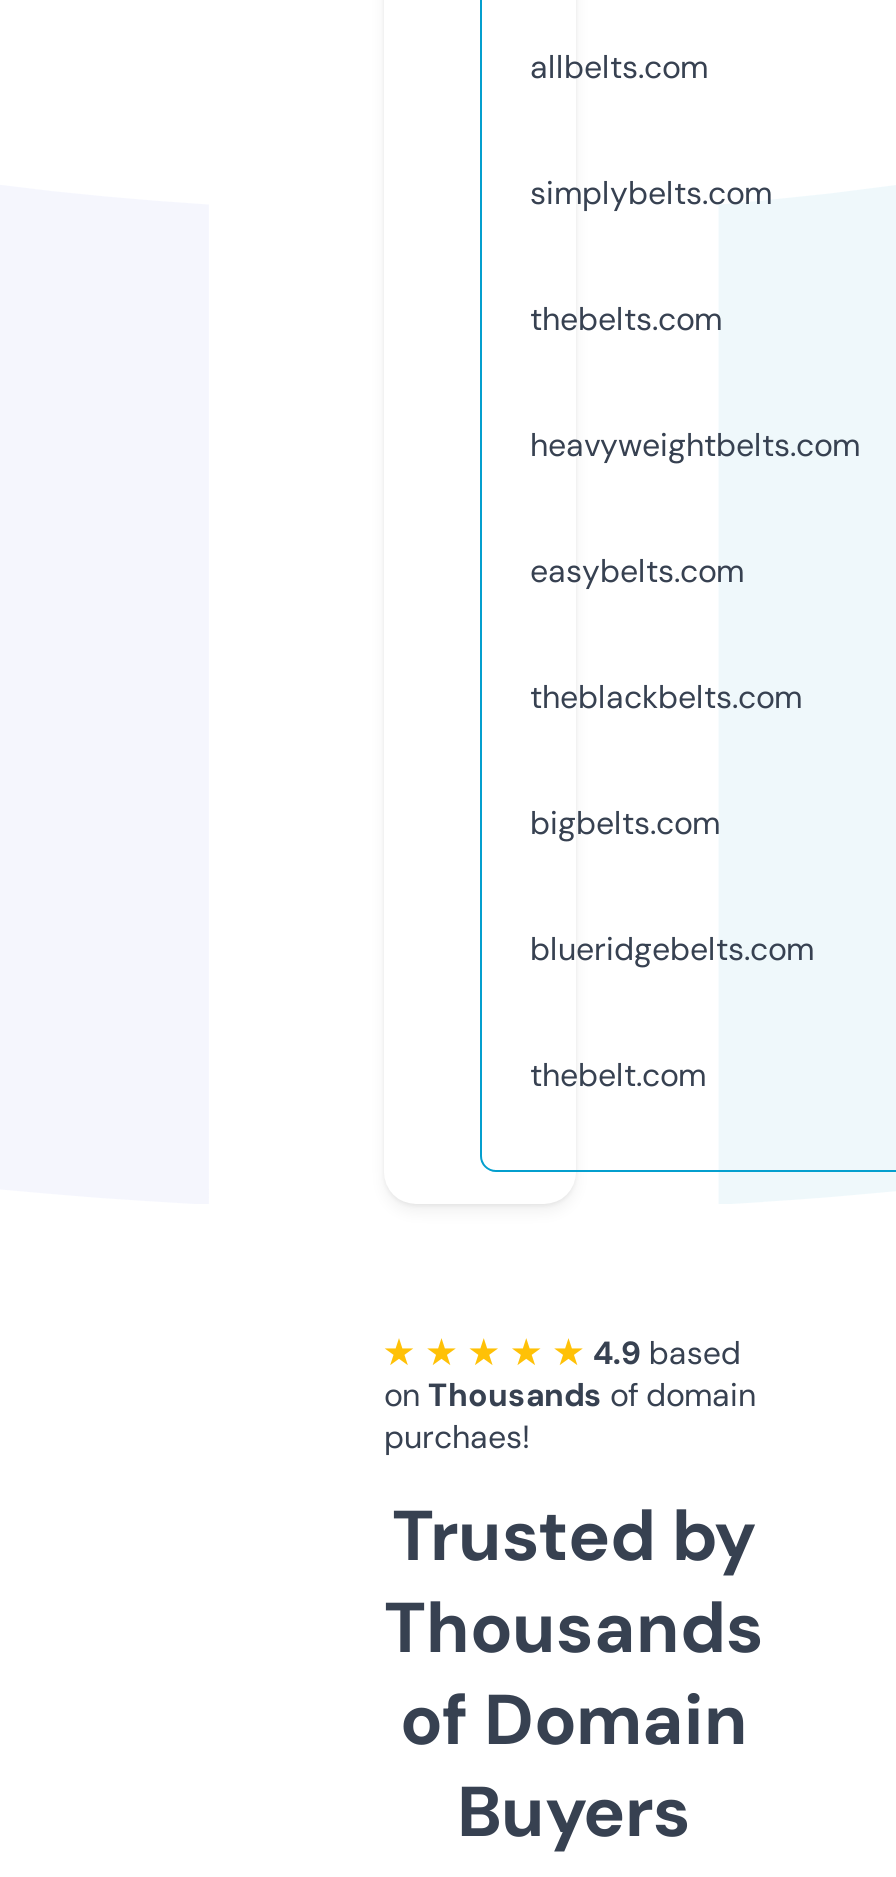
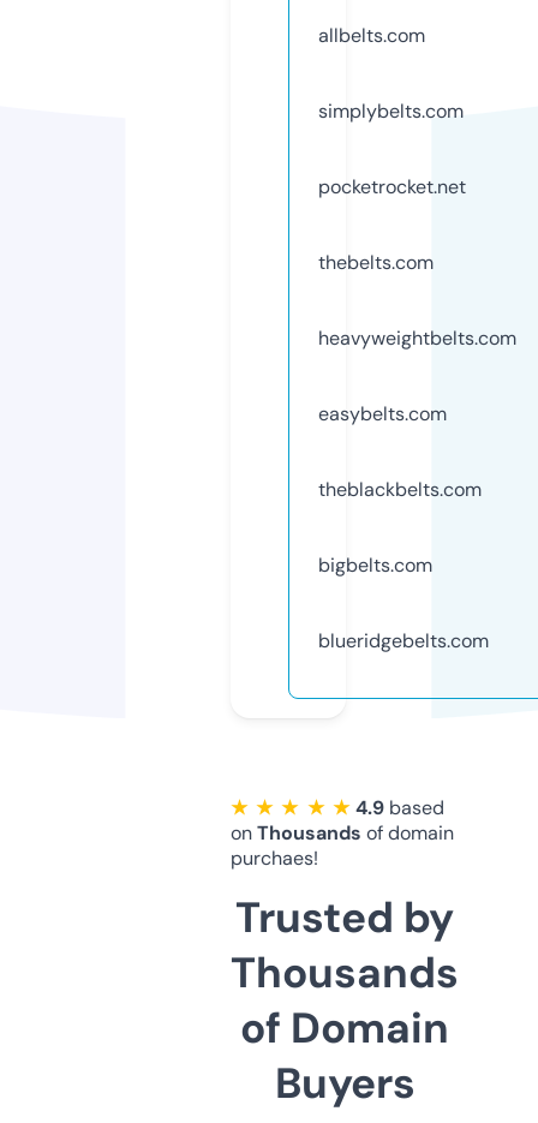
+ pocketrocket.net

moved down: thebelts.com | heavyweightbelts.com | easybelts.com | theblackbelts.com | bigbelts.com | blueridgebelts.com

- thebelt.com
